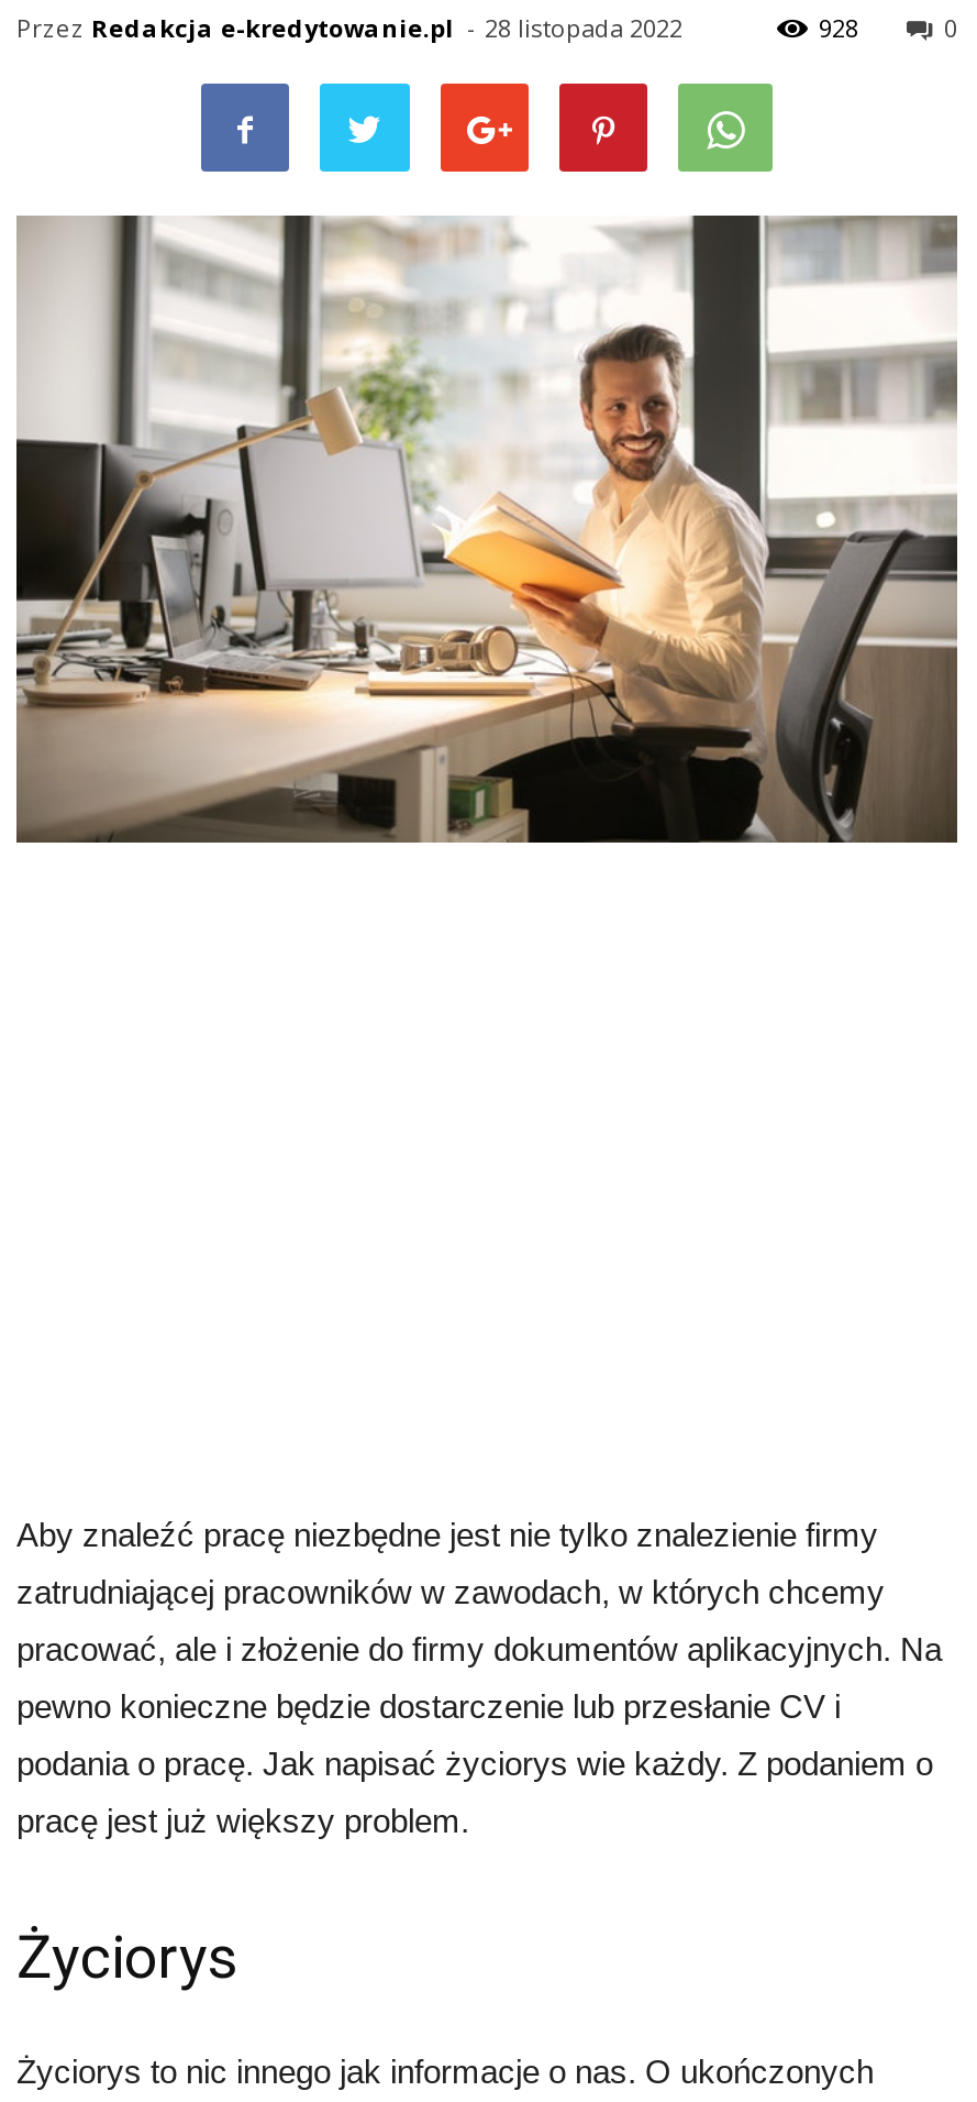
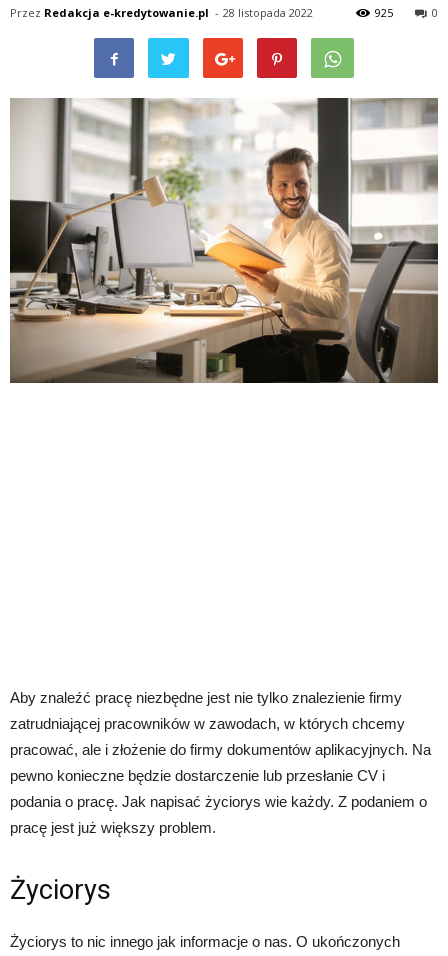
- 928
+ 925
